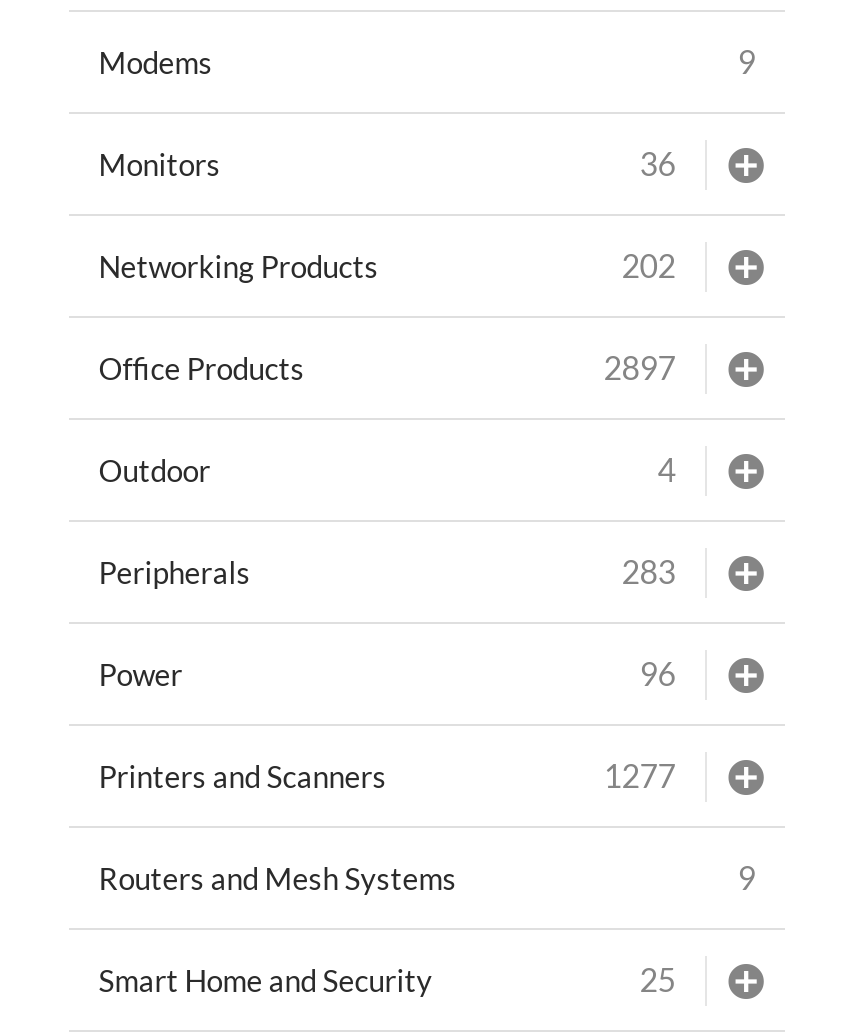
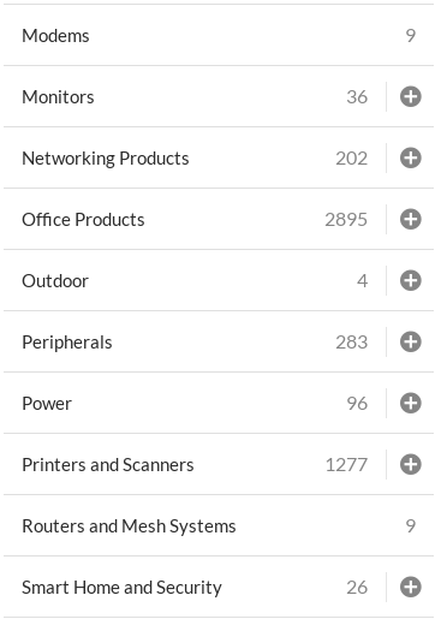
- 2897
+ 2895

- 25
+ 26
